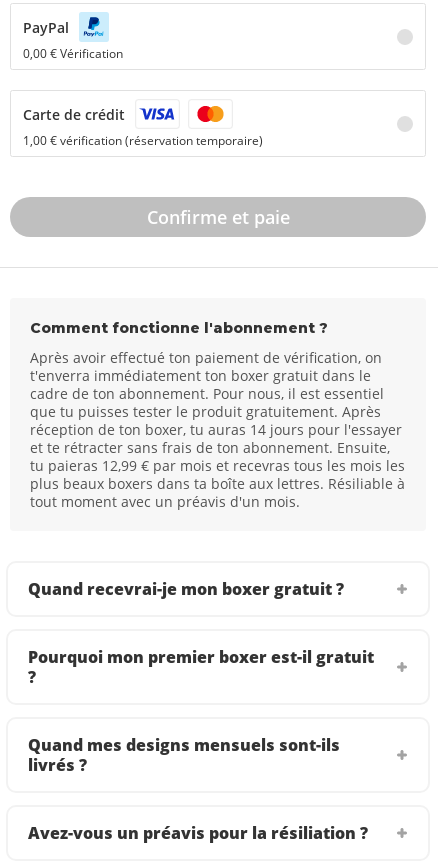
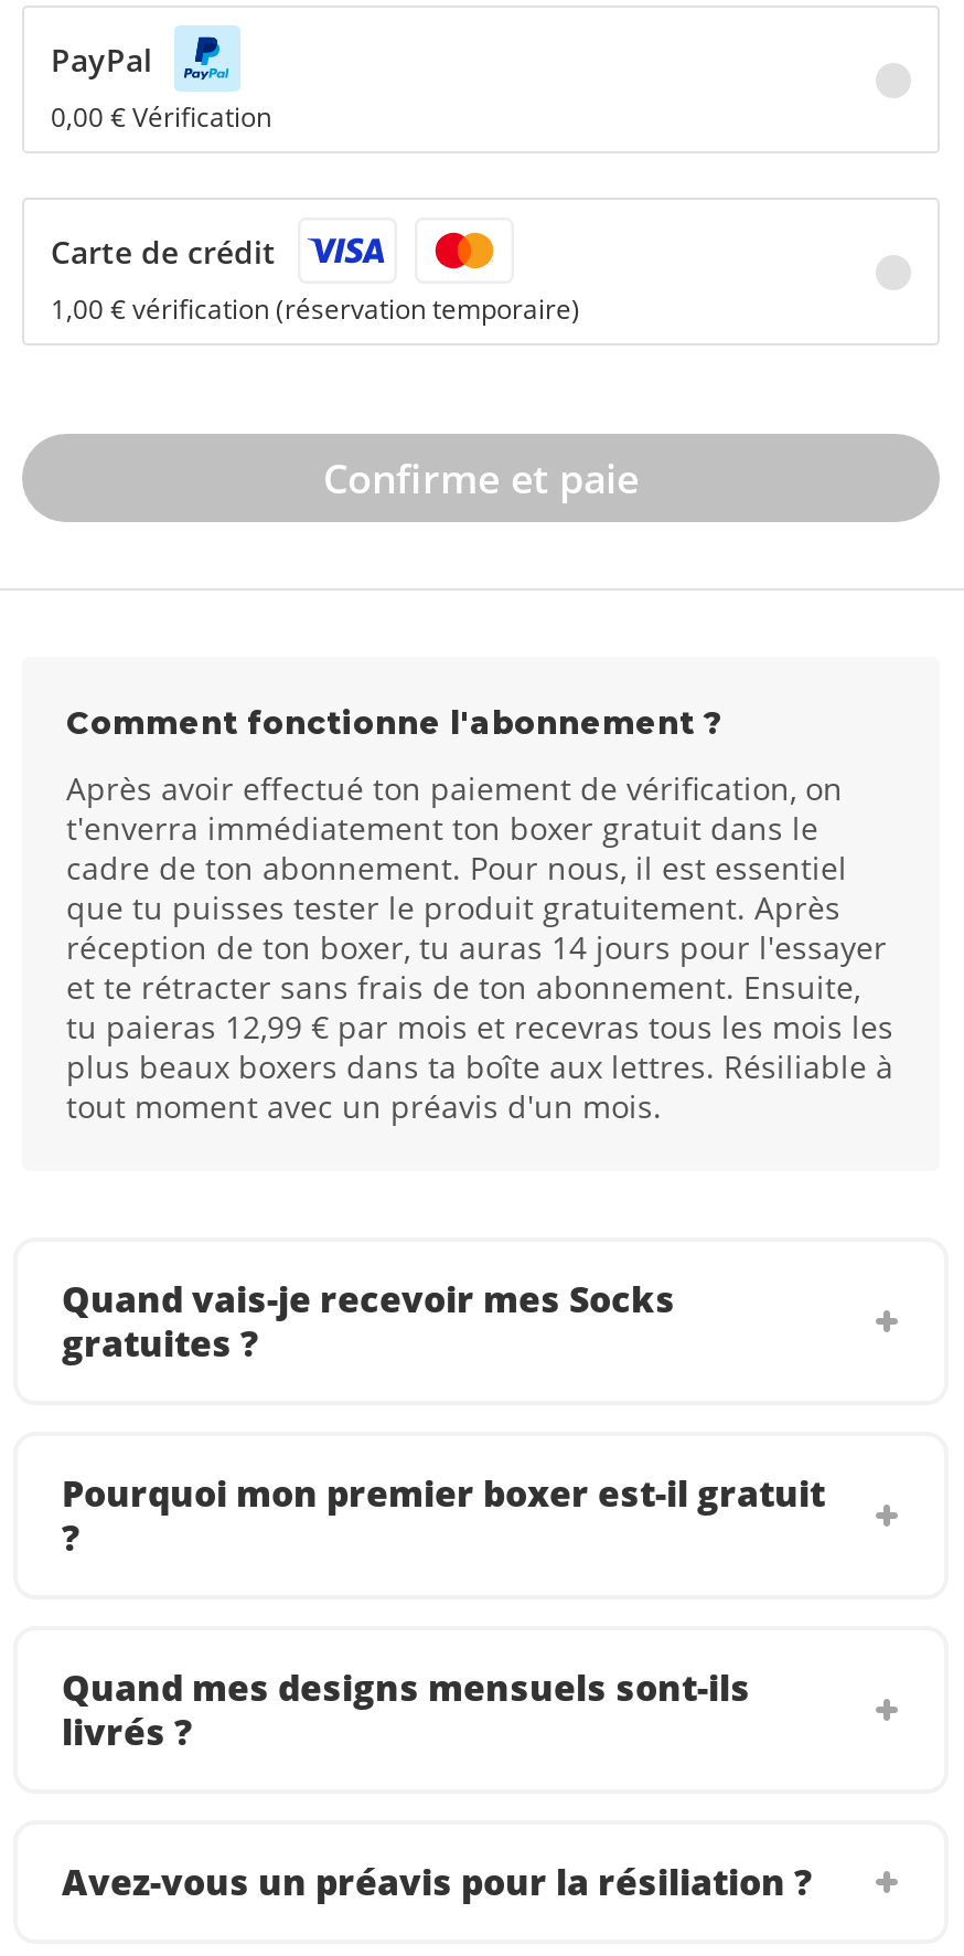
- Quand recevrai-je mon boxer gratuit ?
+ Quand vais-je recevoir mes Socks
+ gratuites ?
